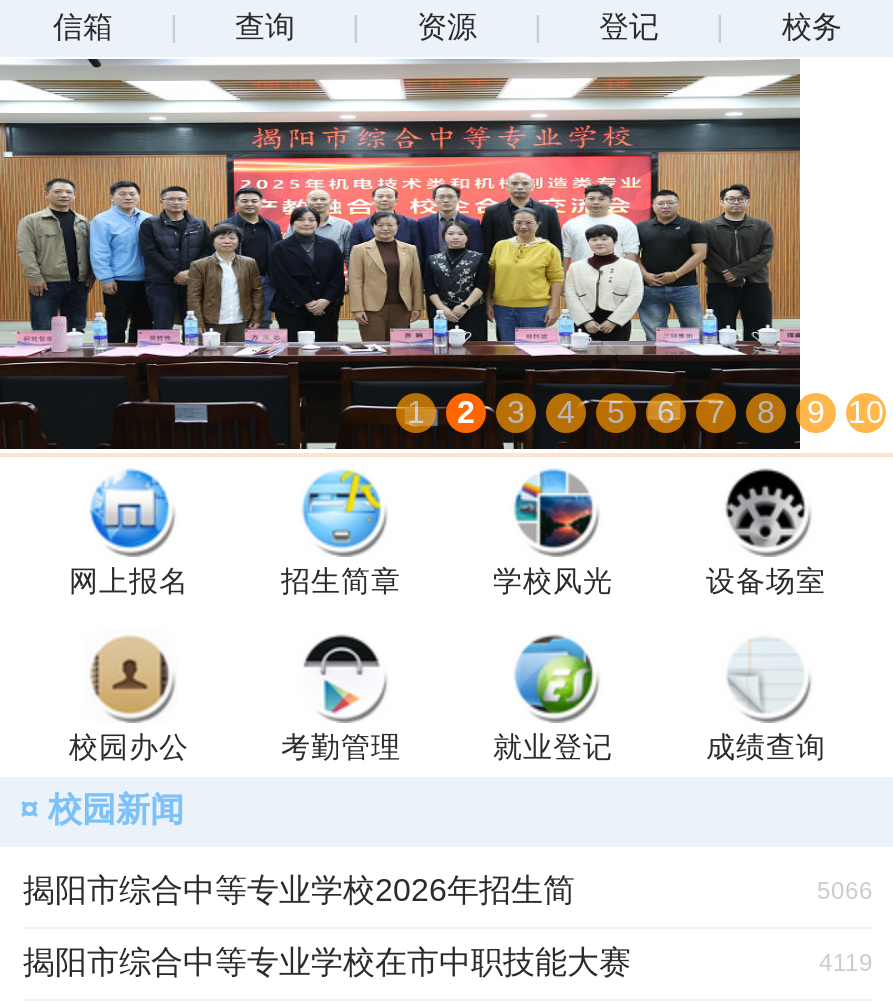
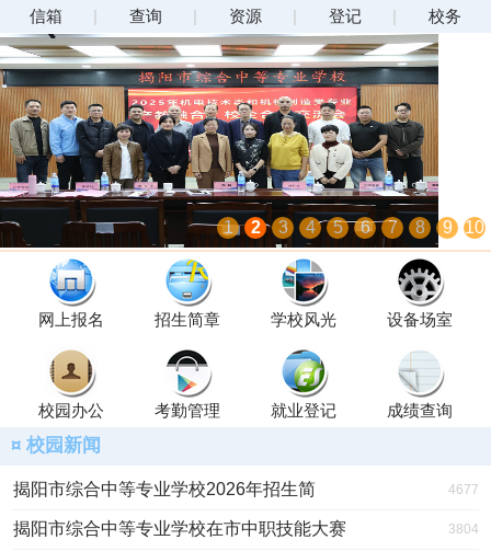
- 5066
+ 4677

- 4119
+ 3804
